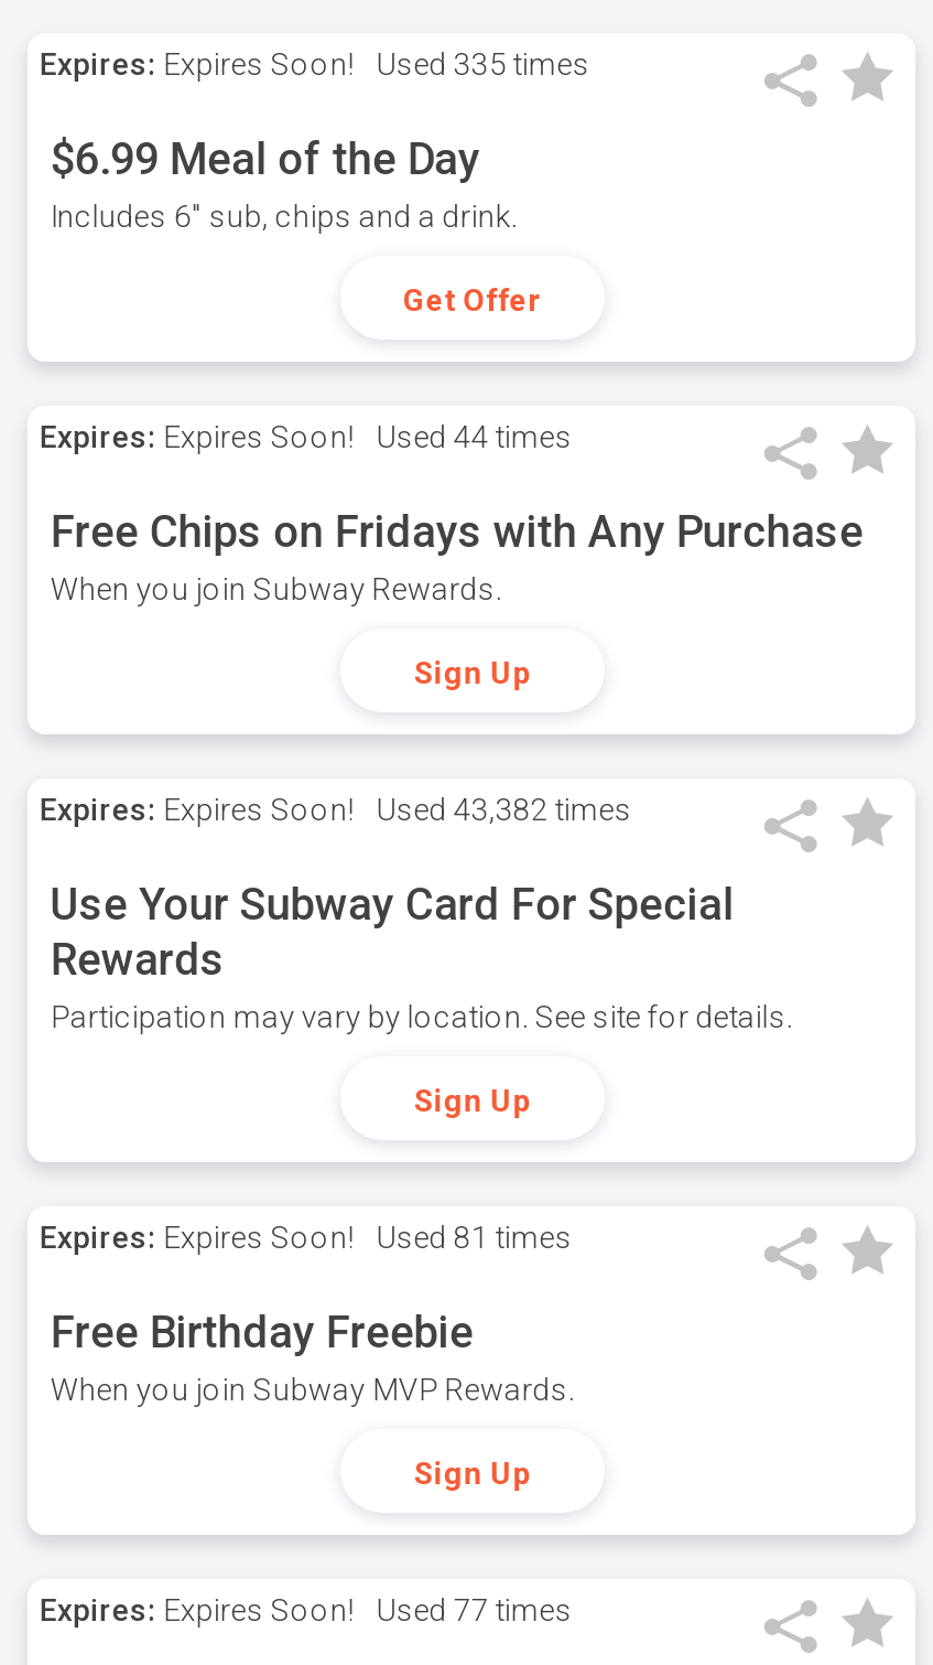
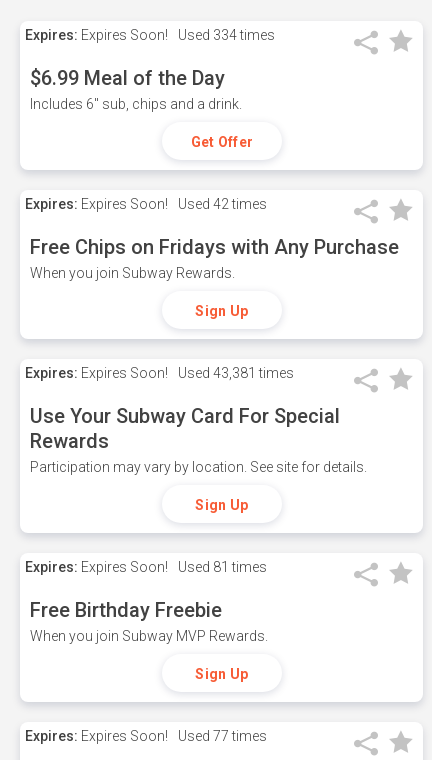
- Expires: Expires Soon! Used 335 times
+ Expires: Expires Soon! Used 334 times

- Expires: Expires Soon! Used 44 times
+ Expires: Expires Soon! Used 42 times

- Expires: Expires Soon! Used 43,382 times
+ Expires: Expires Soon! Used 43,381 times
